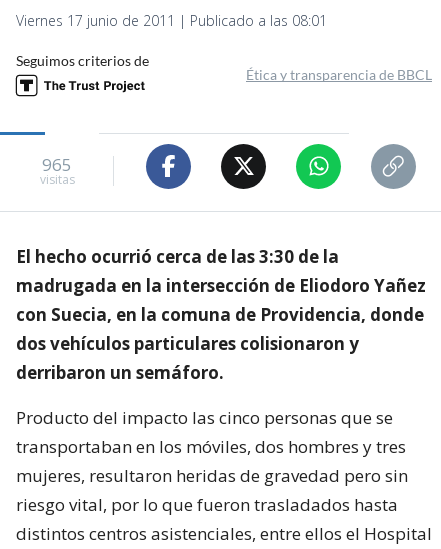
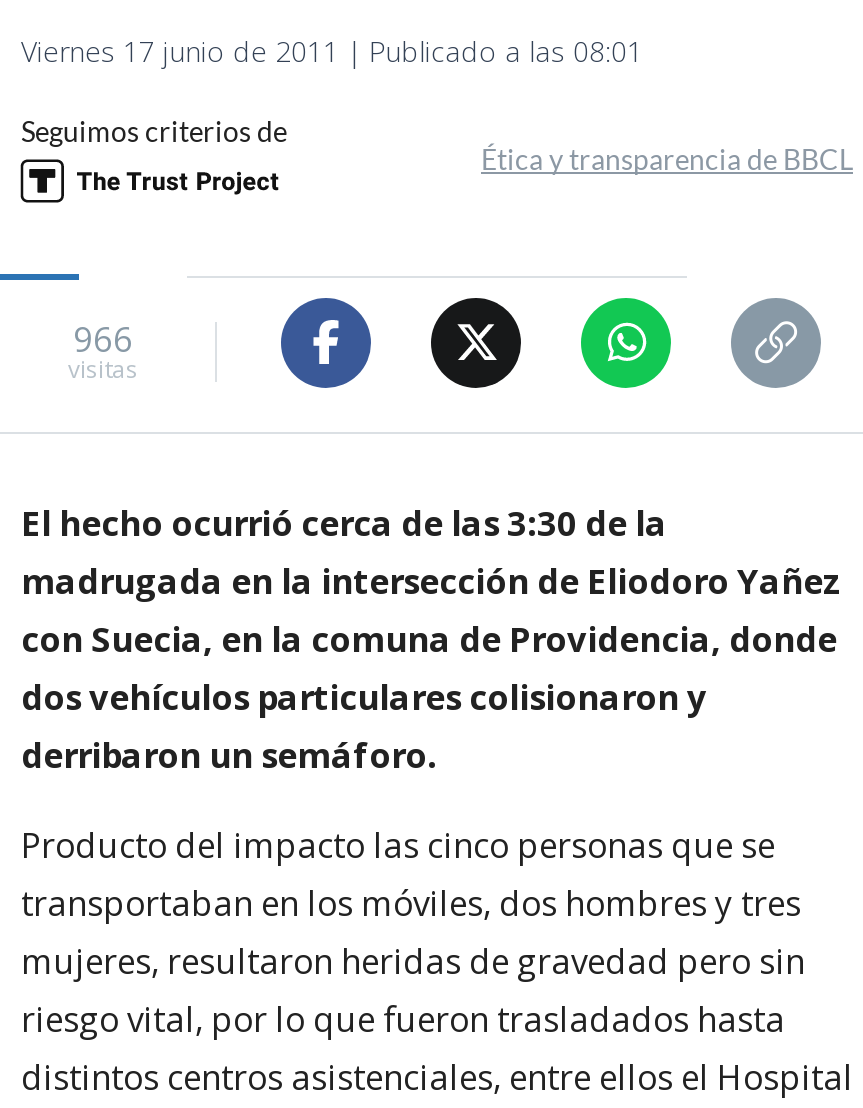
- 965
+ 966
